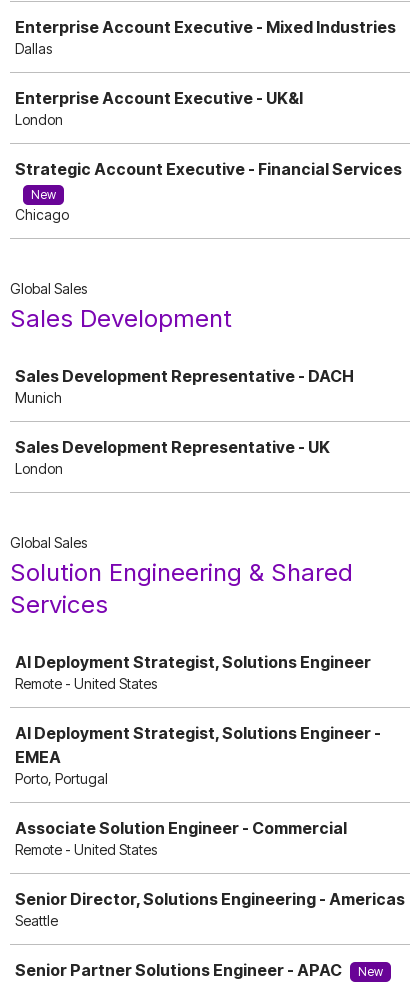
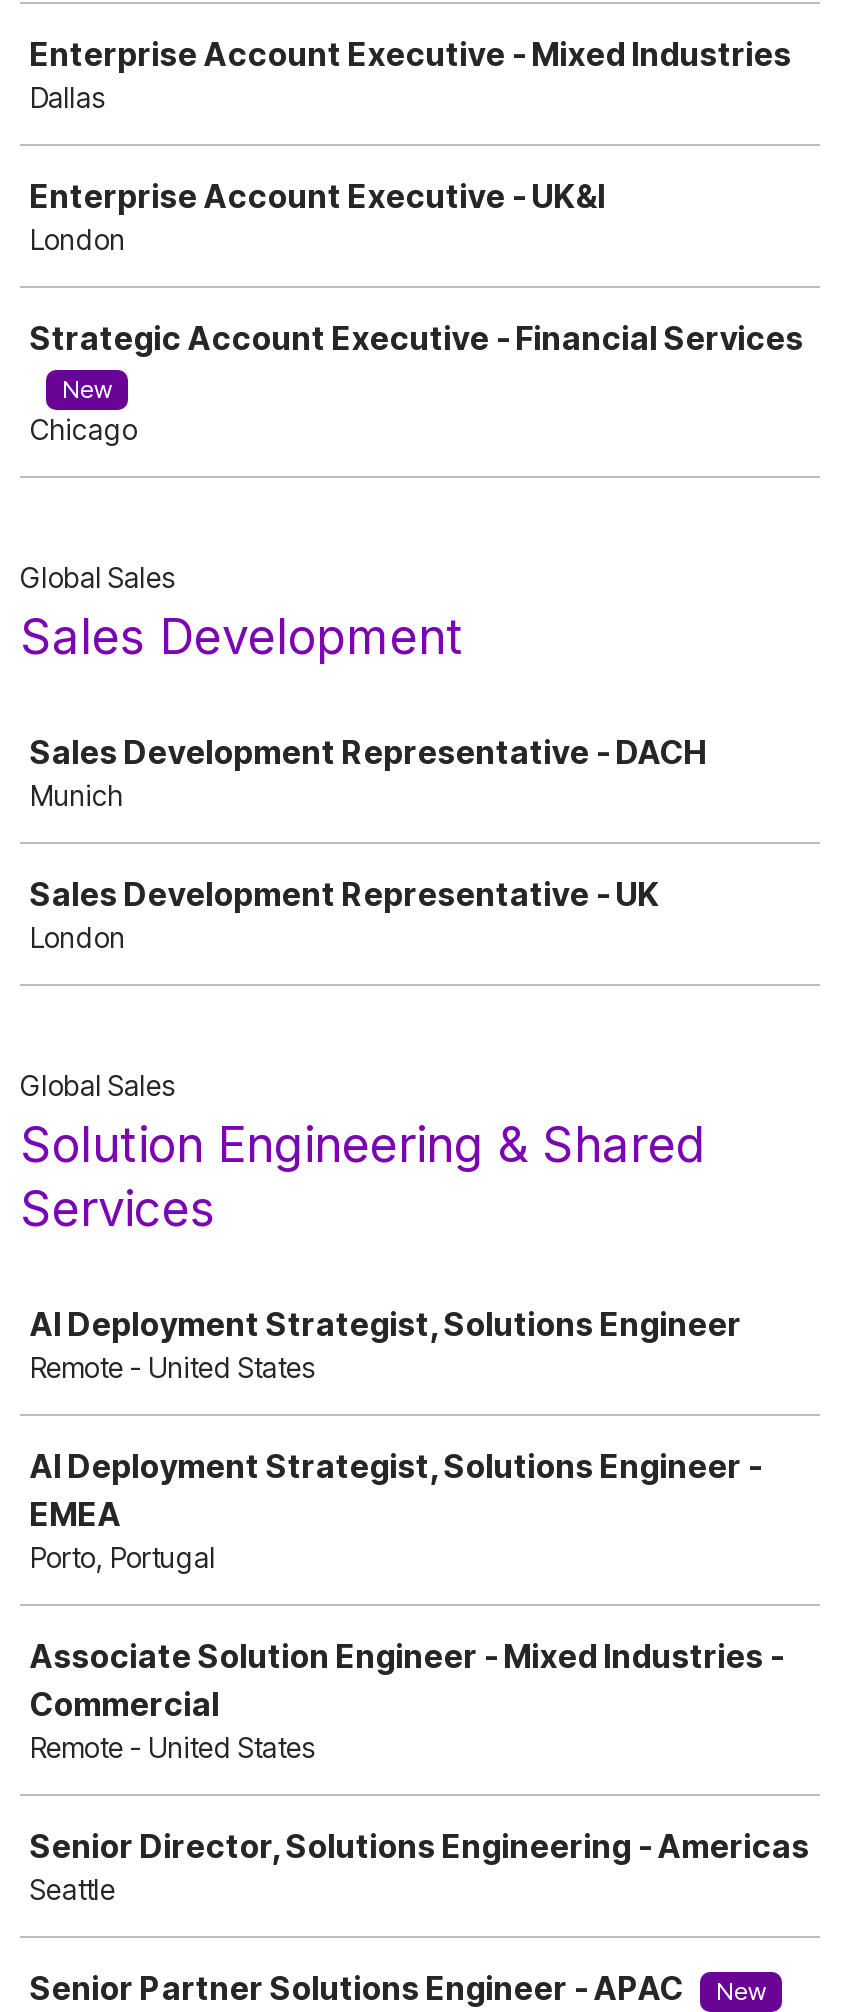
- Associate Solution Engineer - Commercial
+ Associate Solution Engineer - Mixed Industries -
+ Commercial
